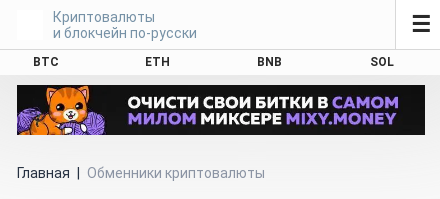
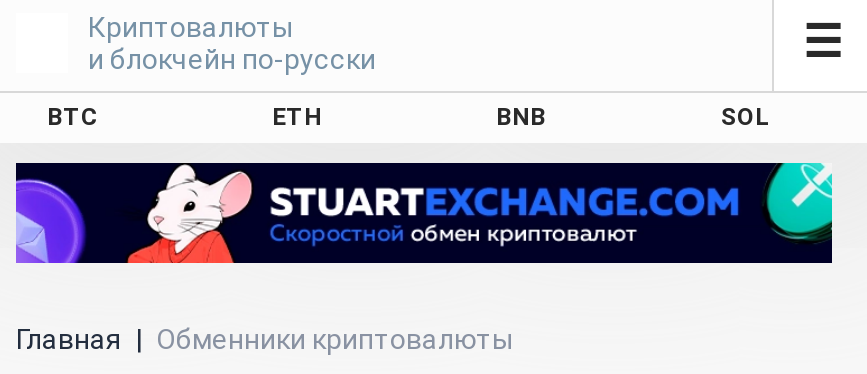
- [image]
+ [image]
